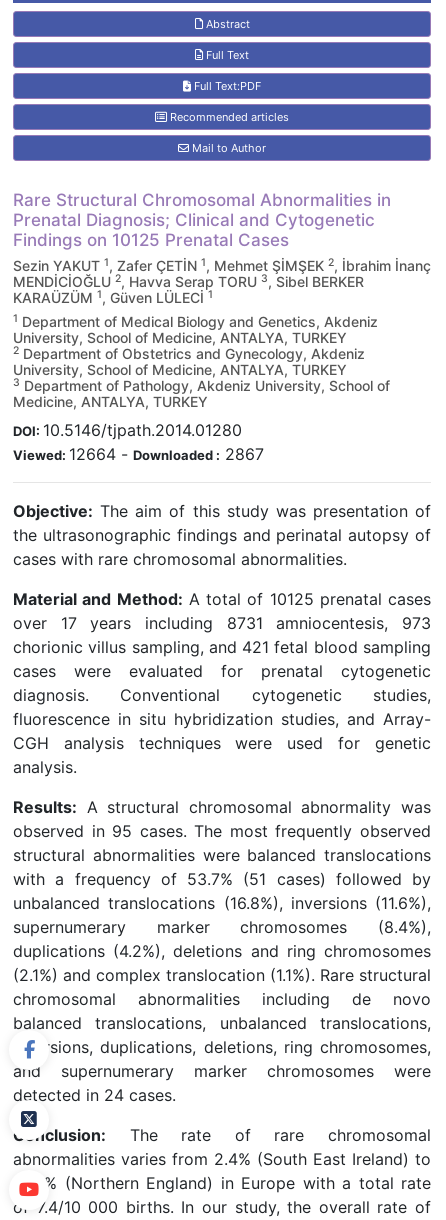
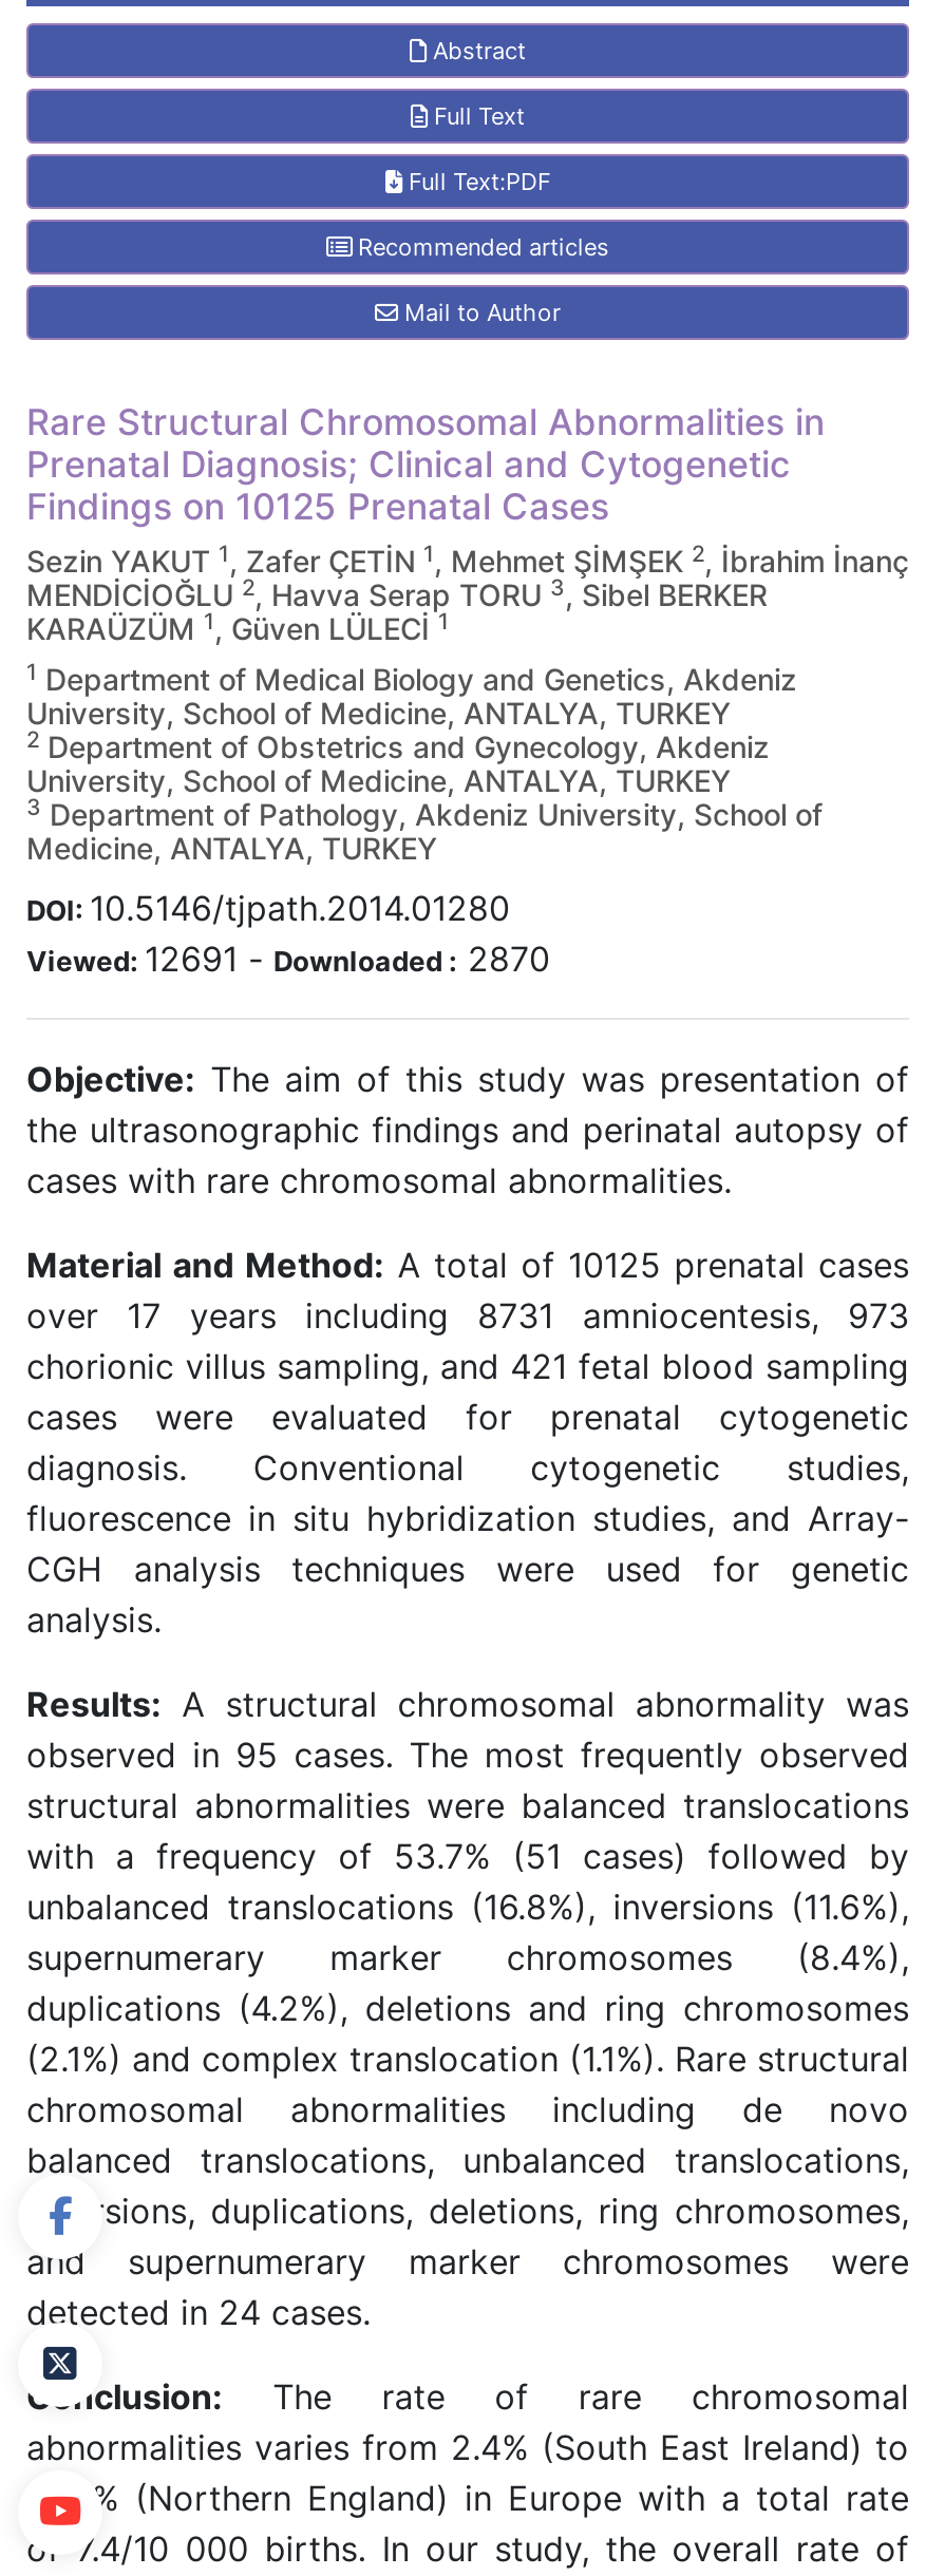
- Viewed: 12664 - Downloaded : 2867
+ Viewed: 12691 - Downloaded : 2870
